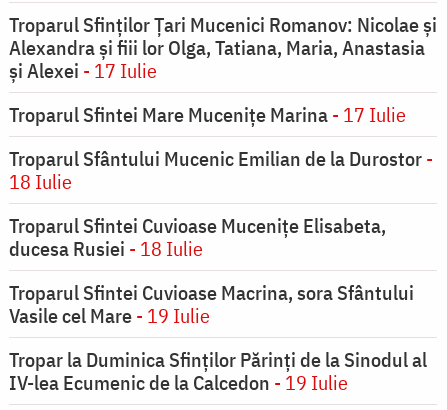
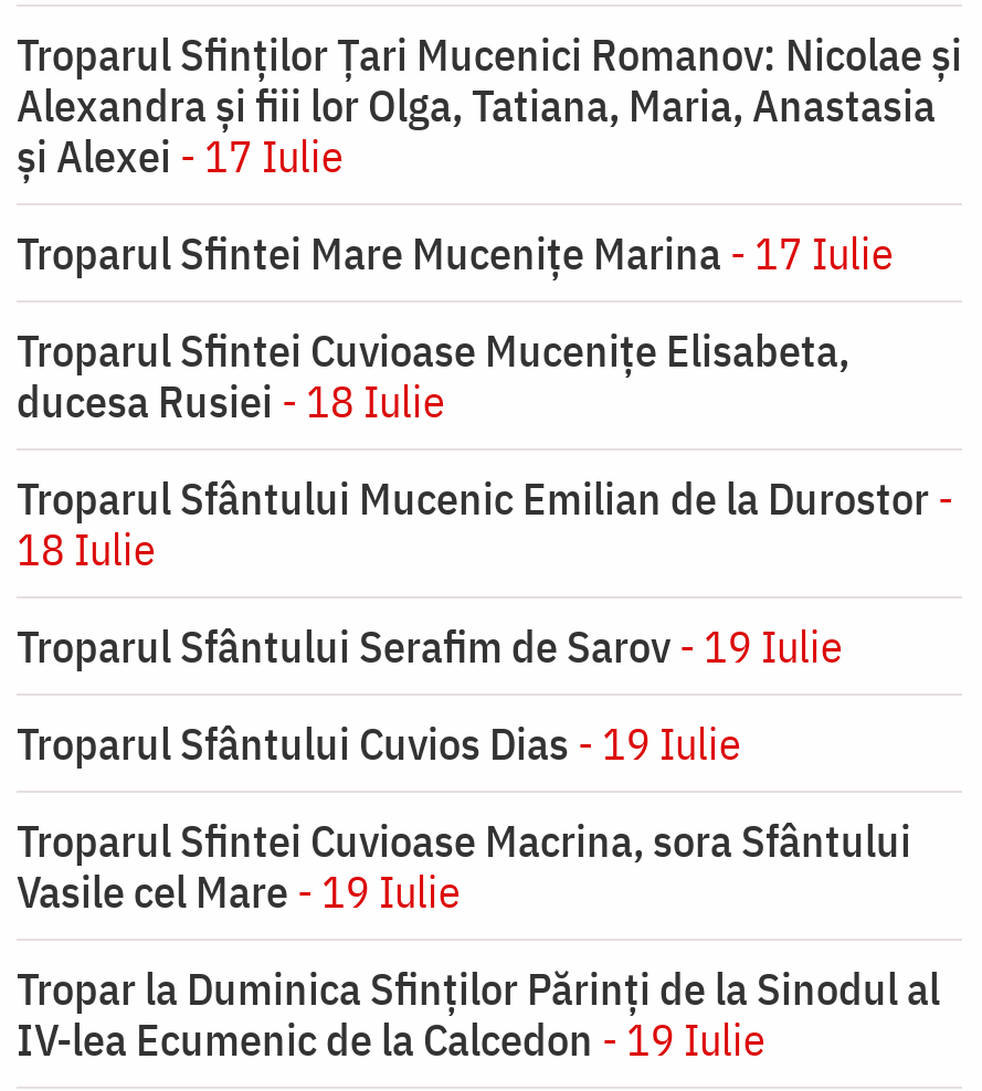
+ Troparul Sfântului Serafim de Sarov - 19 Iulie
+ Troparul Sfântului Cuvios Dias - 19 Iulie

moved up: Troparul Sfintei Cuvioase Mucenițe Elisabeta, | ducesa Rusiei - 18 Iulie
